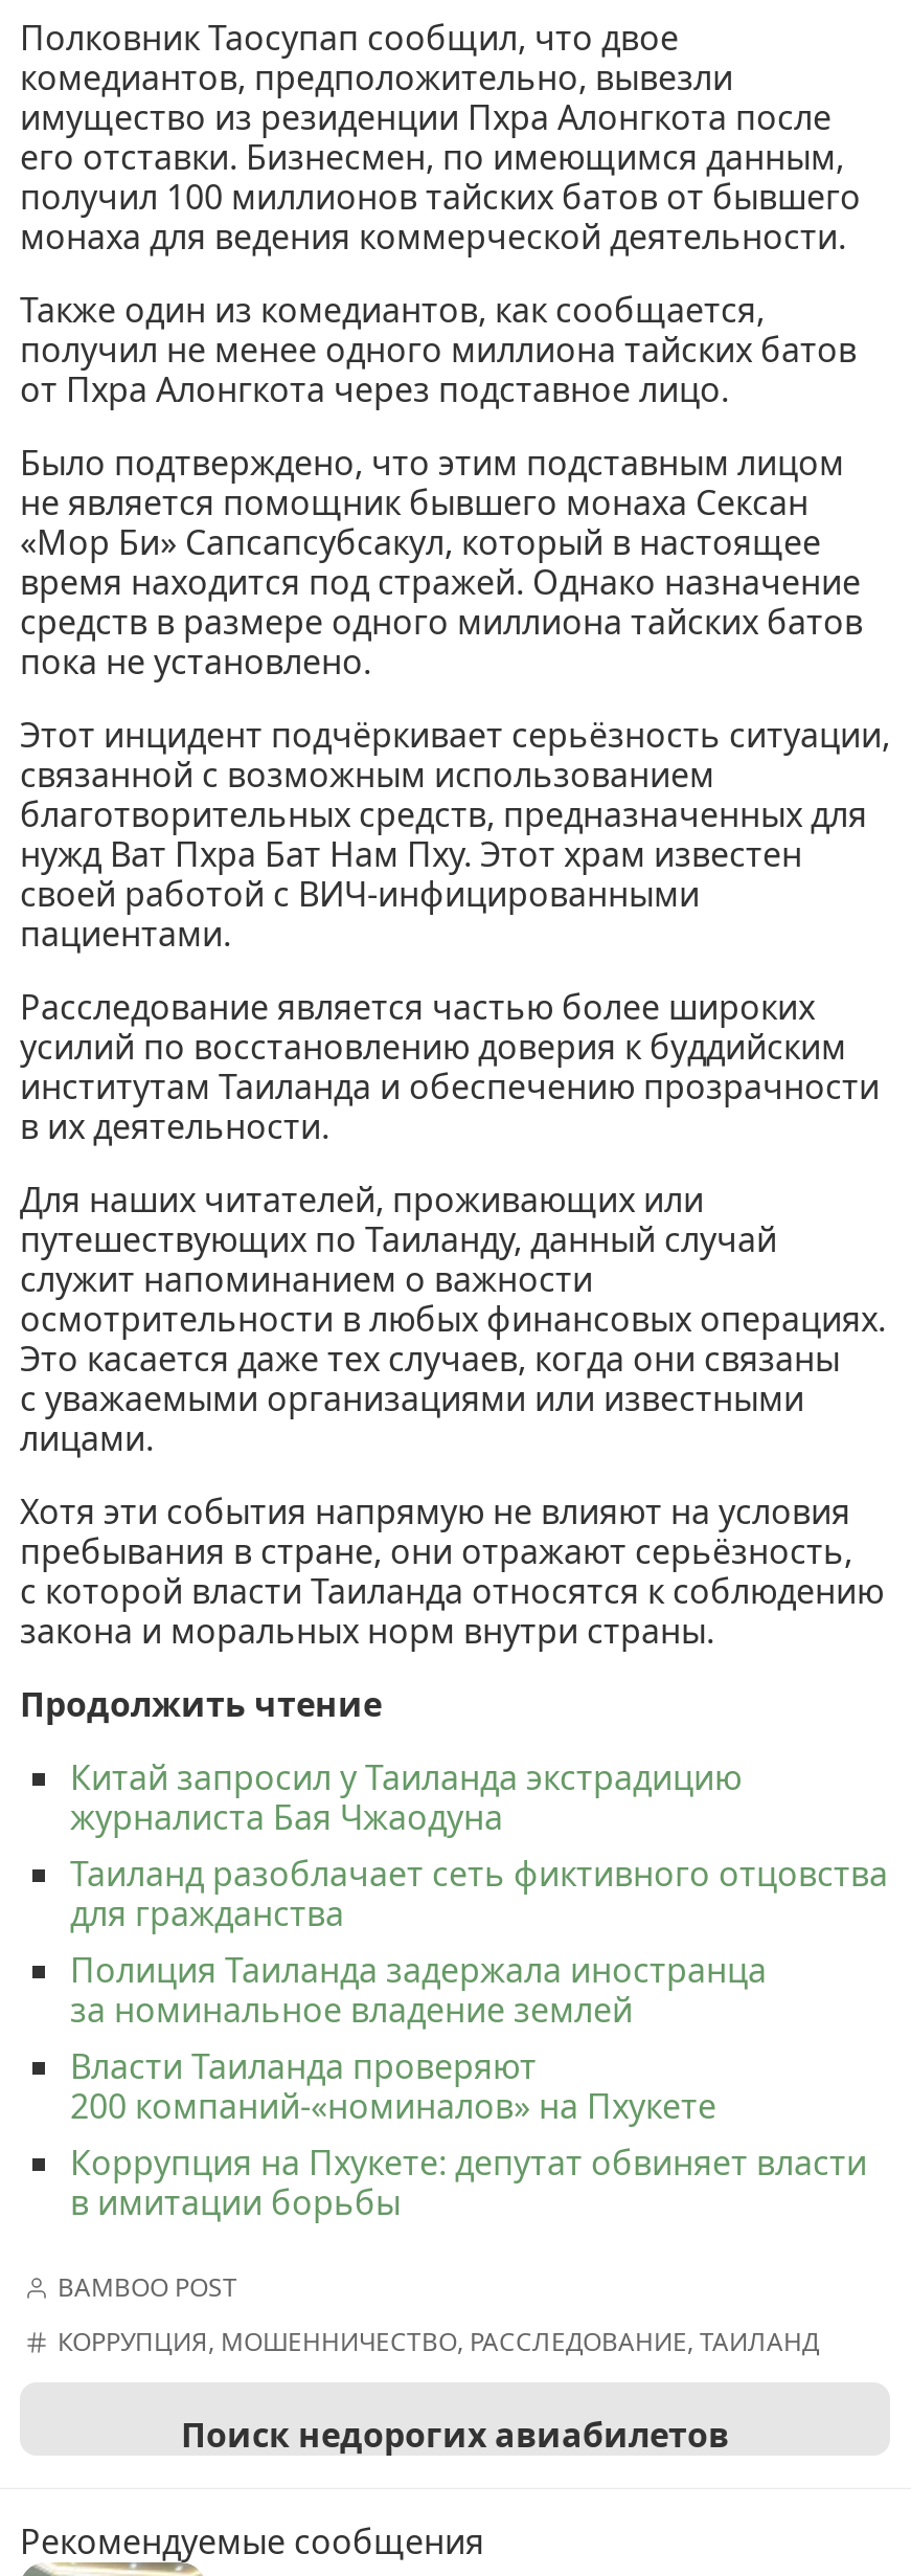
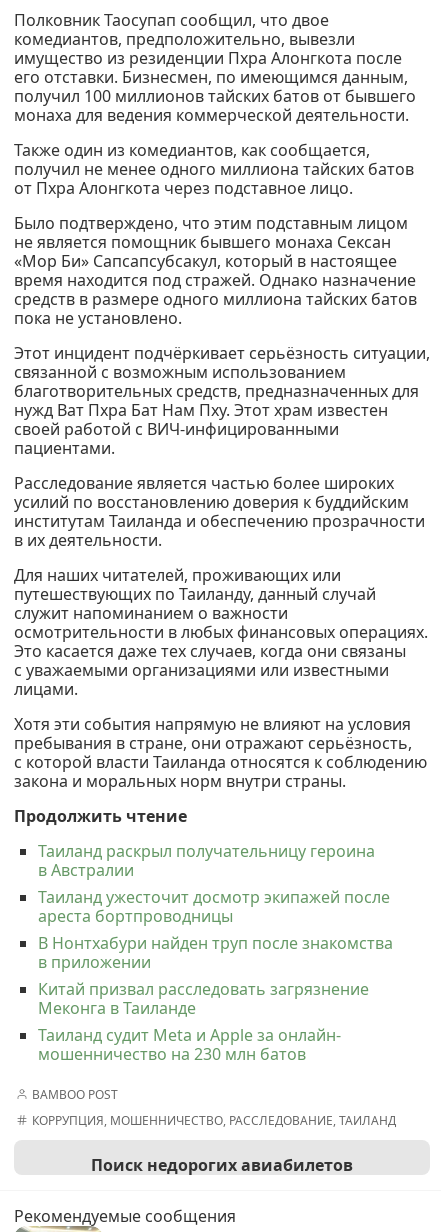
- Китай запросил у Таиланда экстрадицию
- журналиста Бая Чжаодуна
- Таиланд разоблачает сеть фиктивного отцовства
- для гражданства
- Полиция Таиланда задержала иностранца
- за номинальное владение землей
- Власти Таиланда проверяют
- 200 компаний-«номиналов» на Пхукете
- Коррупция на Пхукете: депутат обвиняет власти
- в имитации борьбы
+ Таиланд раскрыл получательницу героина
+ в Австралии
+ Таиланд ужесточит досмотр экипажей после
+ ареста бортпроводницы
+ В Нонтхабури найден труп после знакомства
+ в приложении
+ Китай призвал расследовать загрязнение
+ Меконга в Таиланде
+ Таиланд судит Meta и Apple за онлайн-
+ мошенничество на 230 млн батов
